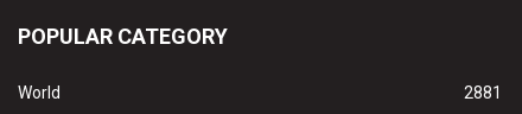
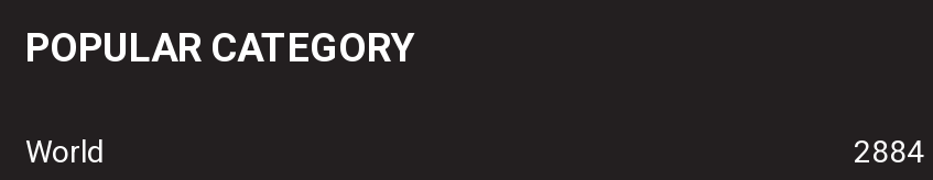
- 2881
+ 2884
